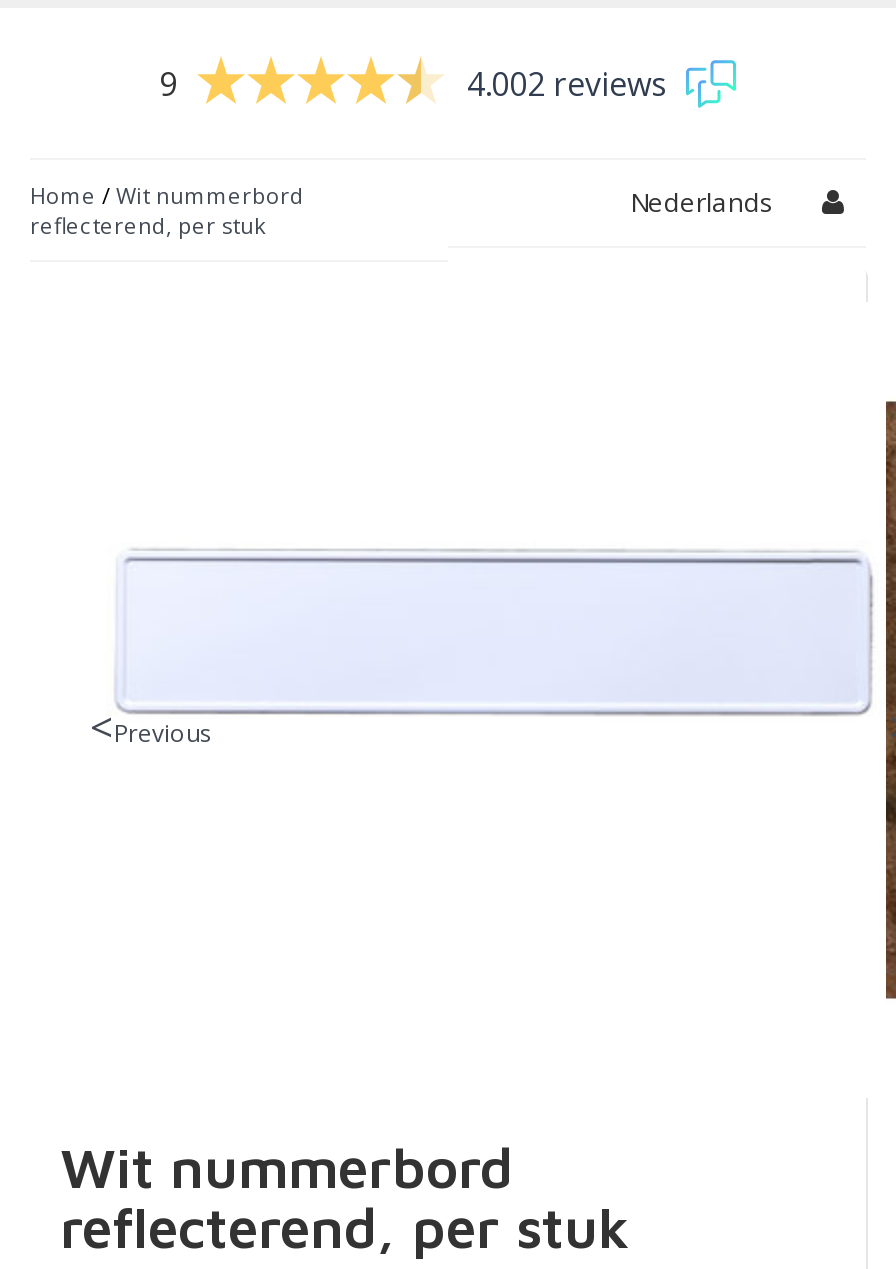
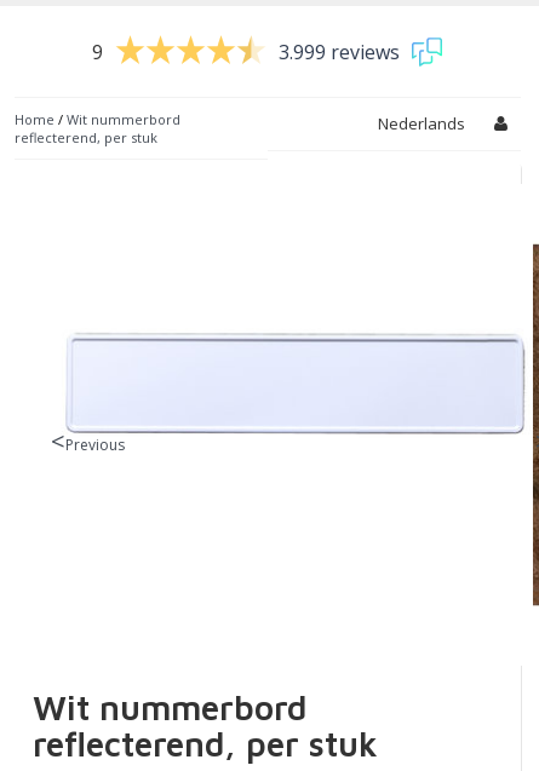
- 4.002 reviews
+ 3.999 reviews
